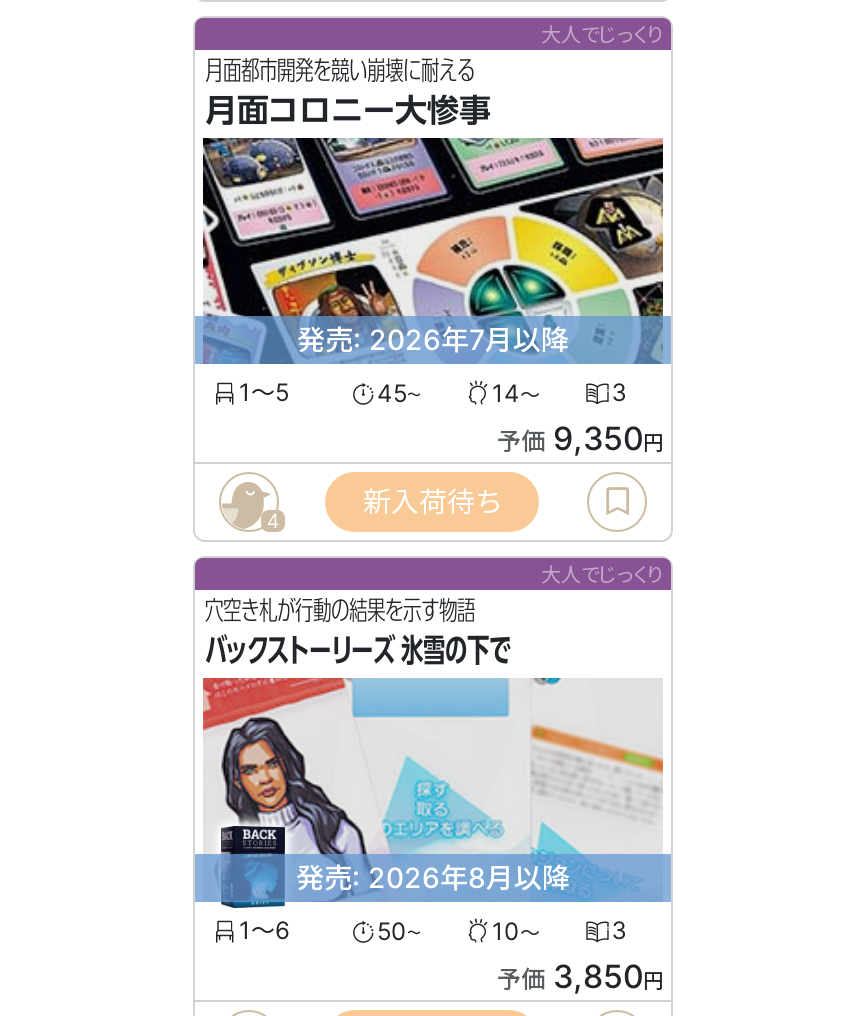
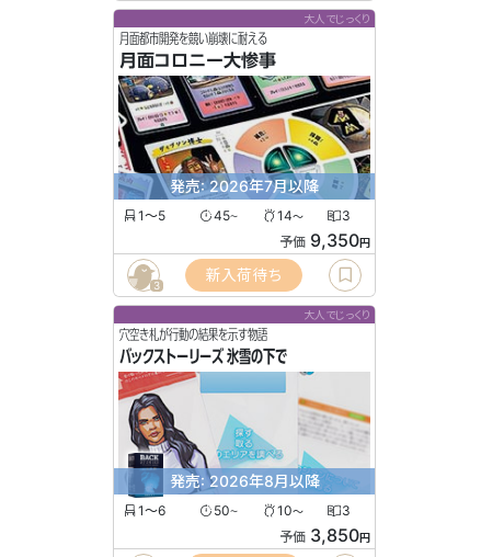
- 4
+ 3
